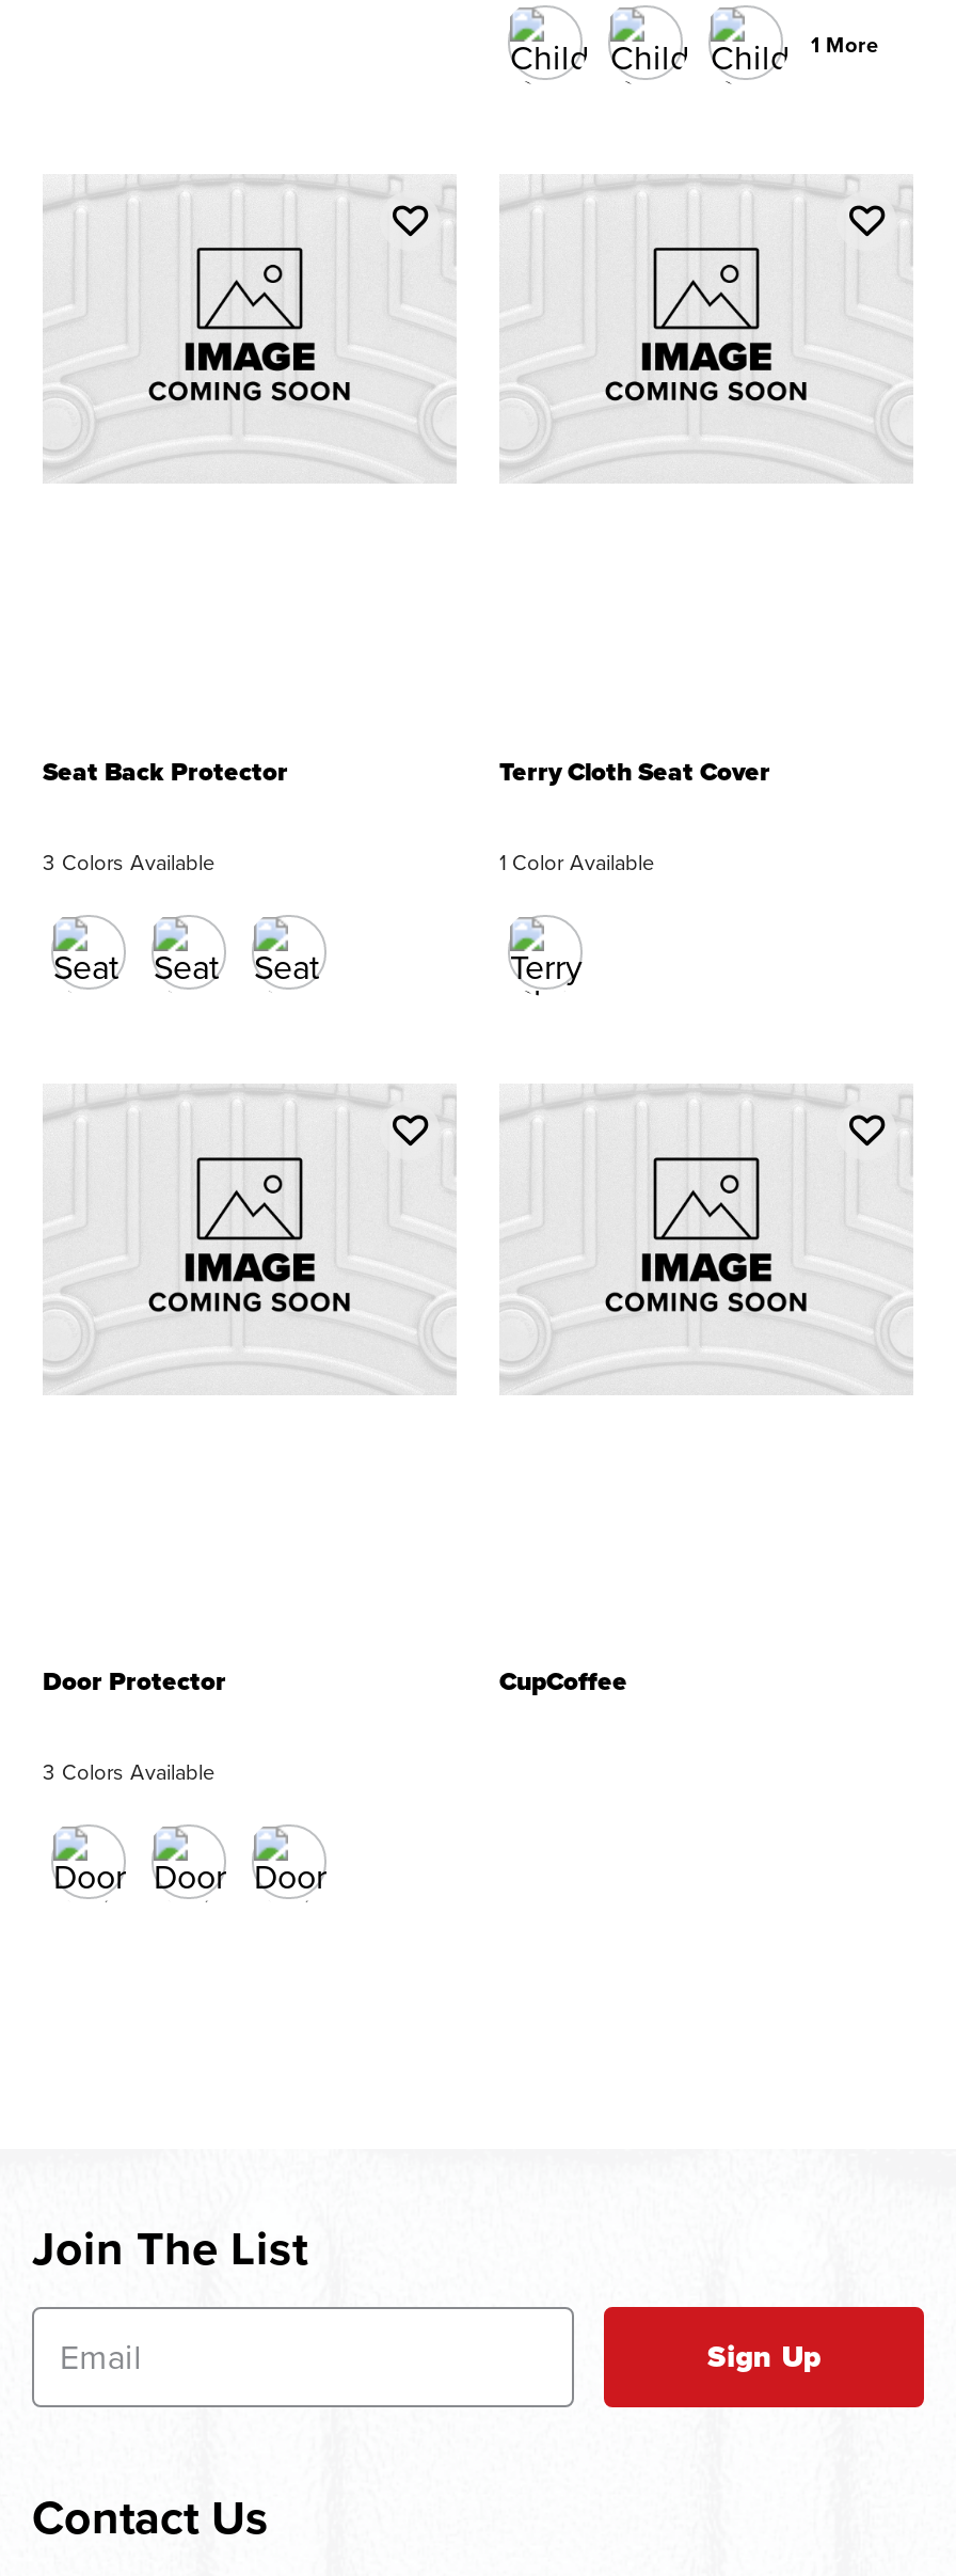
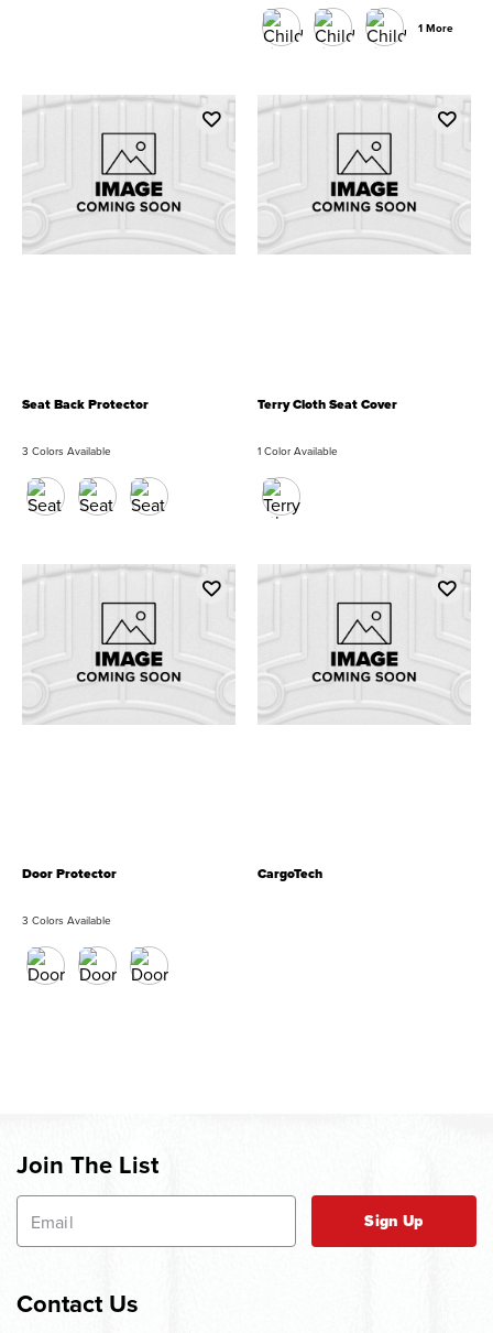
- CupCoffee
+ CargoTech
